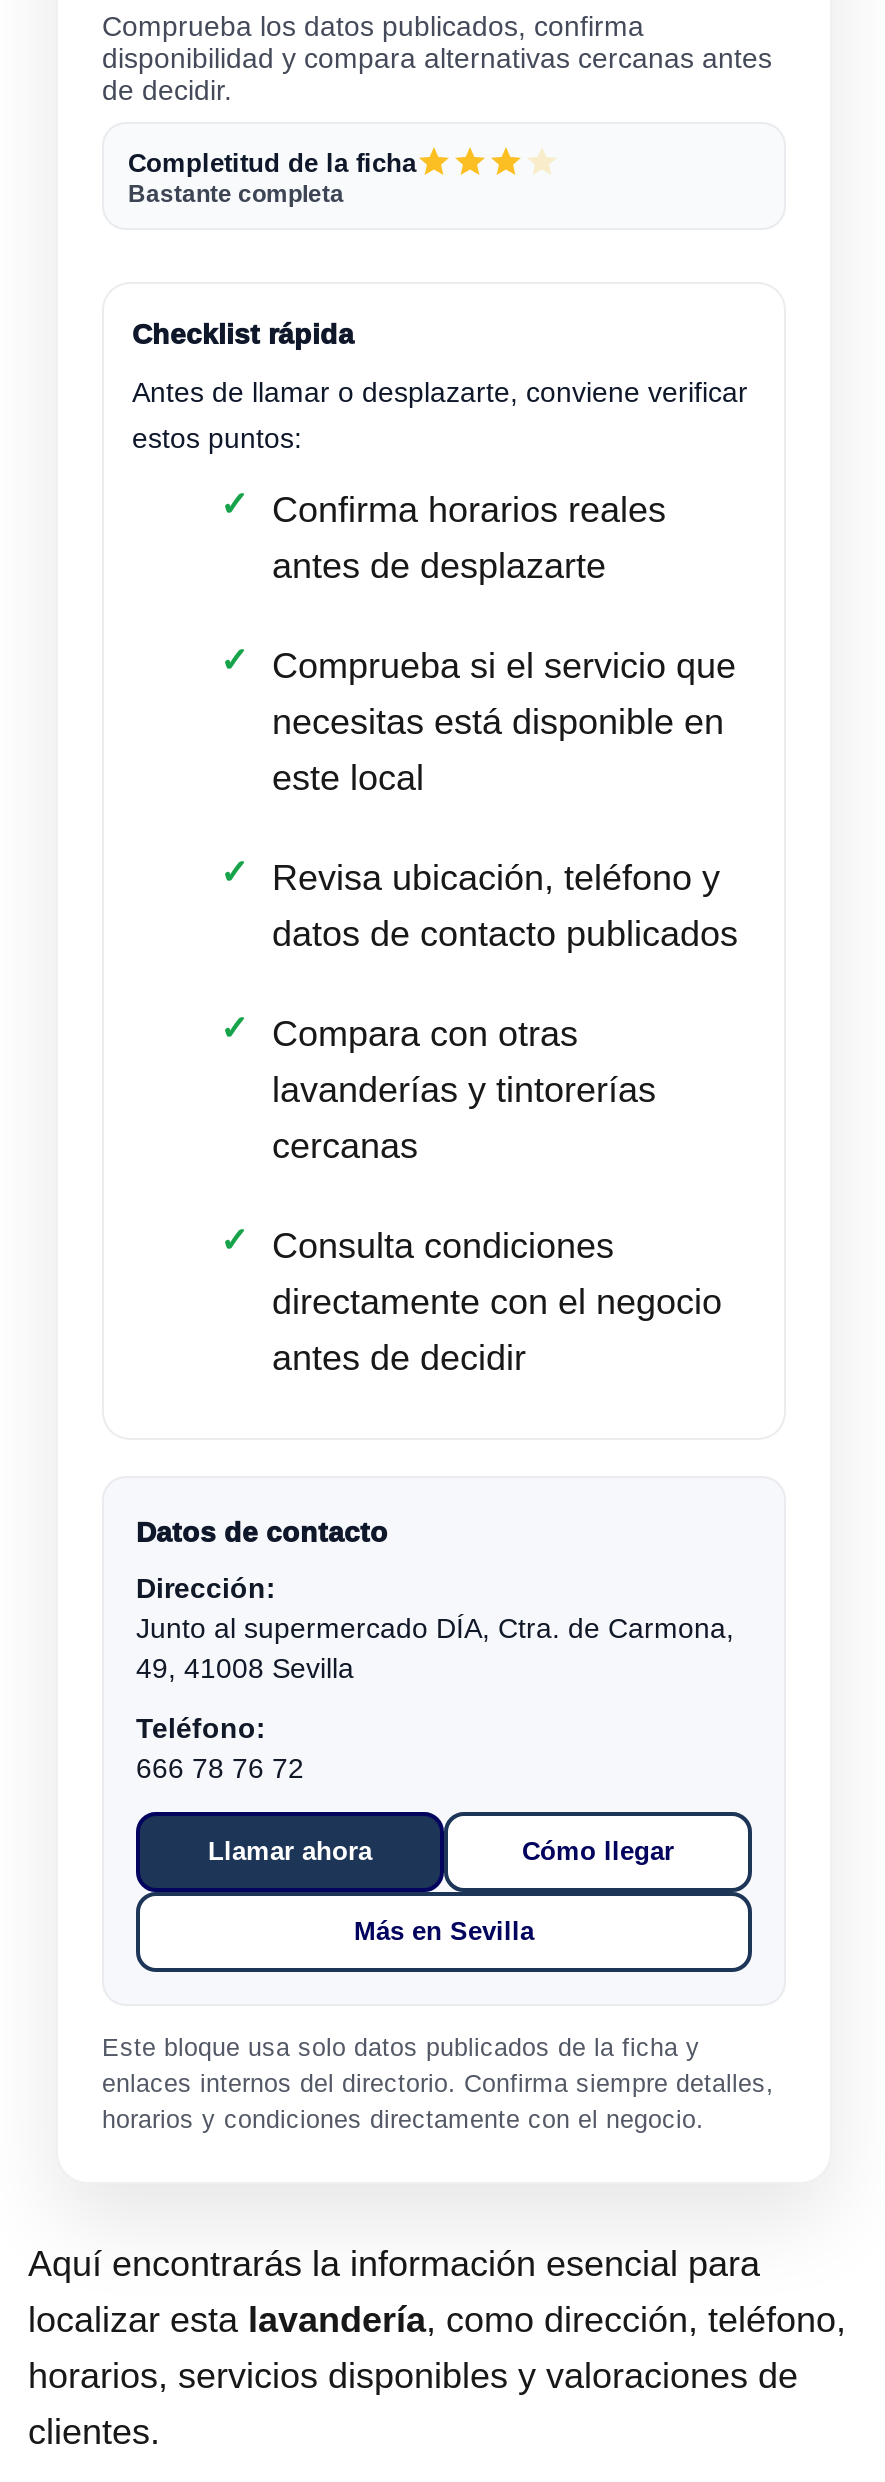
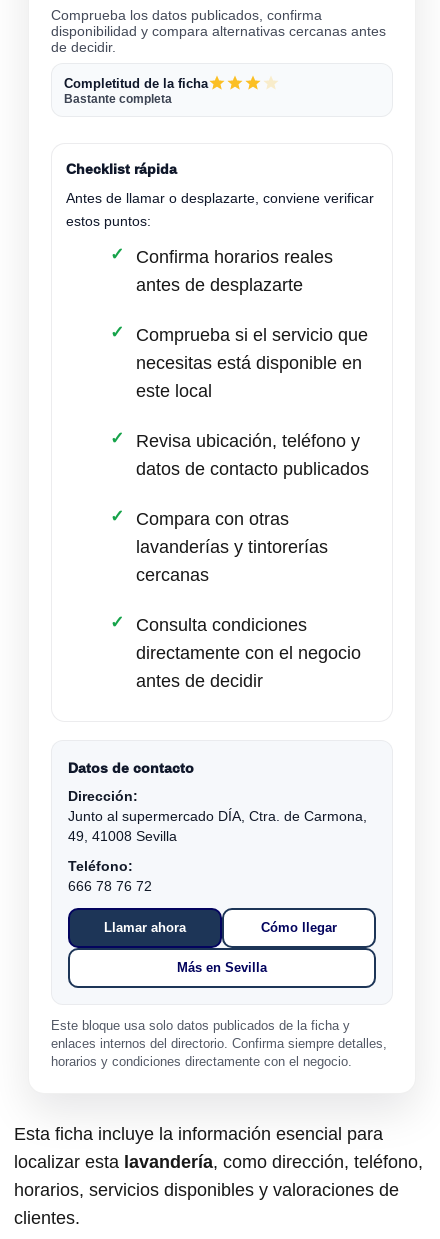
- Aquí encontrarás la información esencial para
+ Esta ficha incluye la información esencial para
